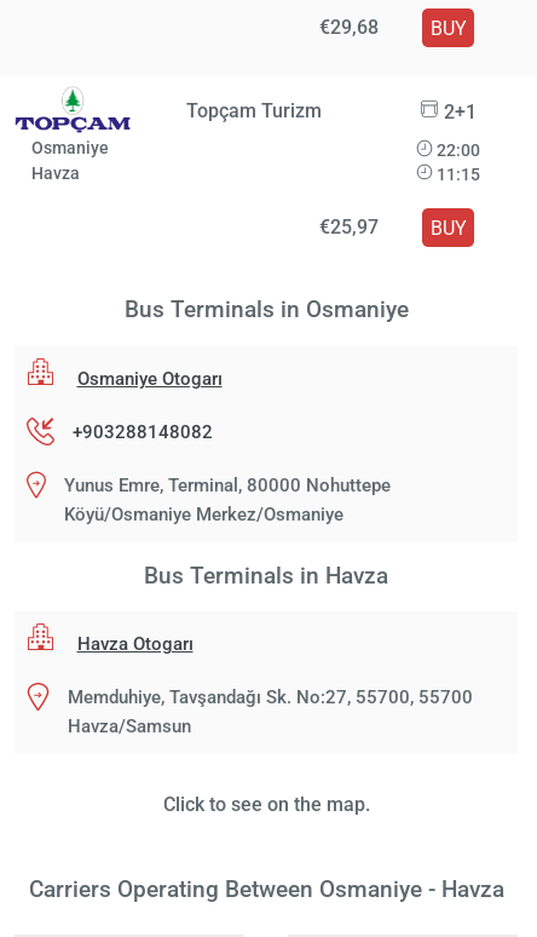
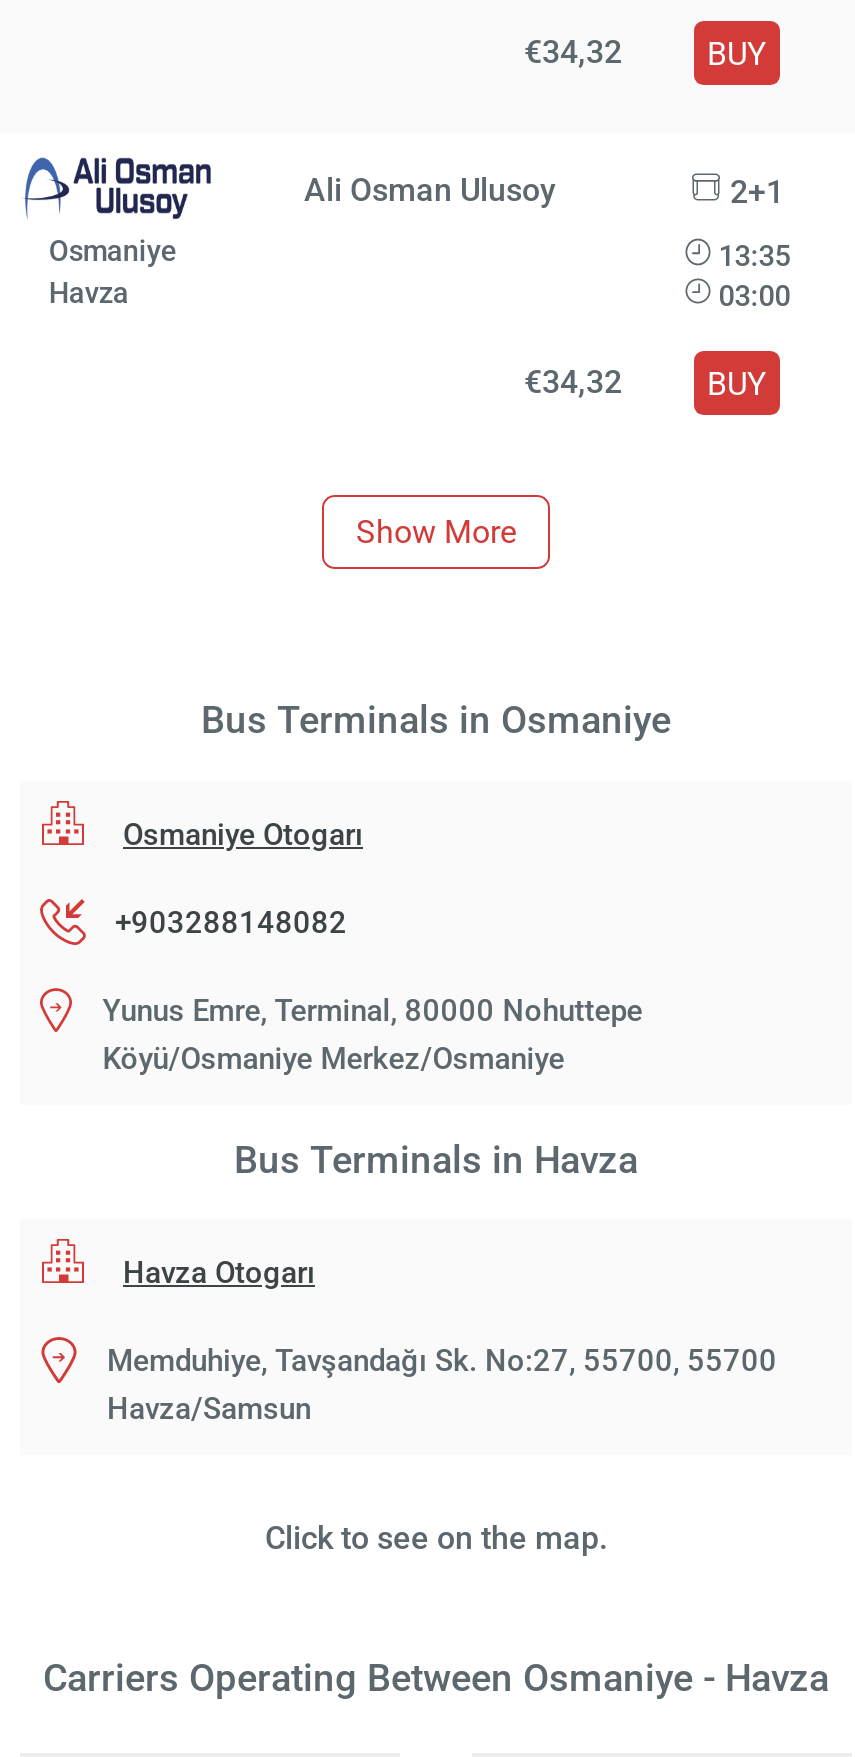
- €29,68
+ €34,32

- [image]
+ [image]

- Topçam Turizm
+ Ali Osman Ulusoy

- 22:00
+ 13:35

- 11:15
+ 03:00

- €25,97
+ €34,32

+ Show More
